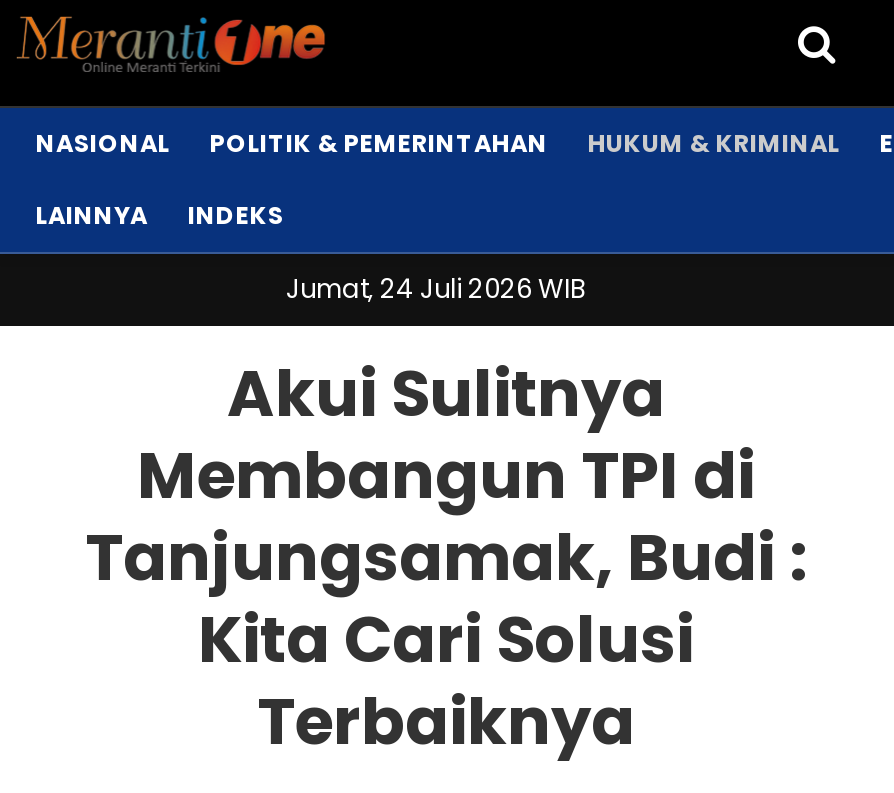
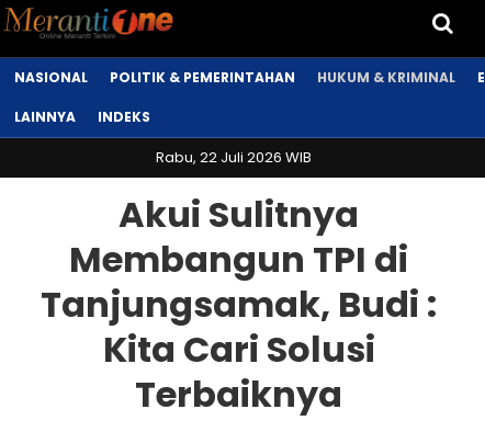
- Jumat, 24 Juli 2026 WIB
+ Rabu, 22 Juli 2026 WIB
